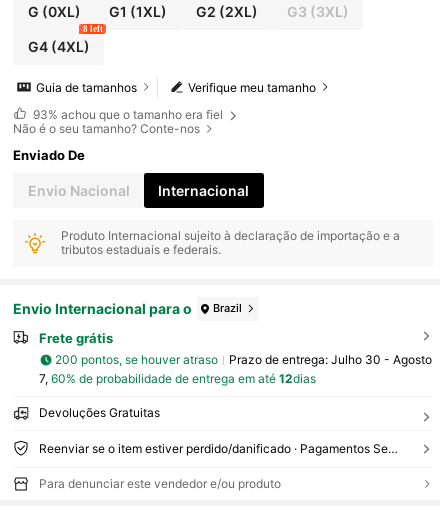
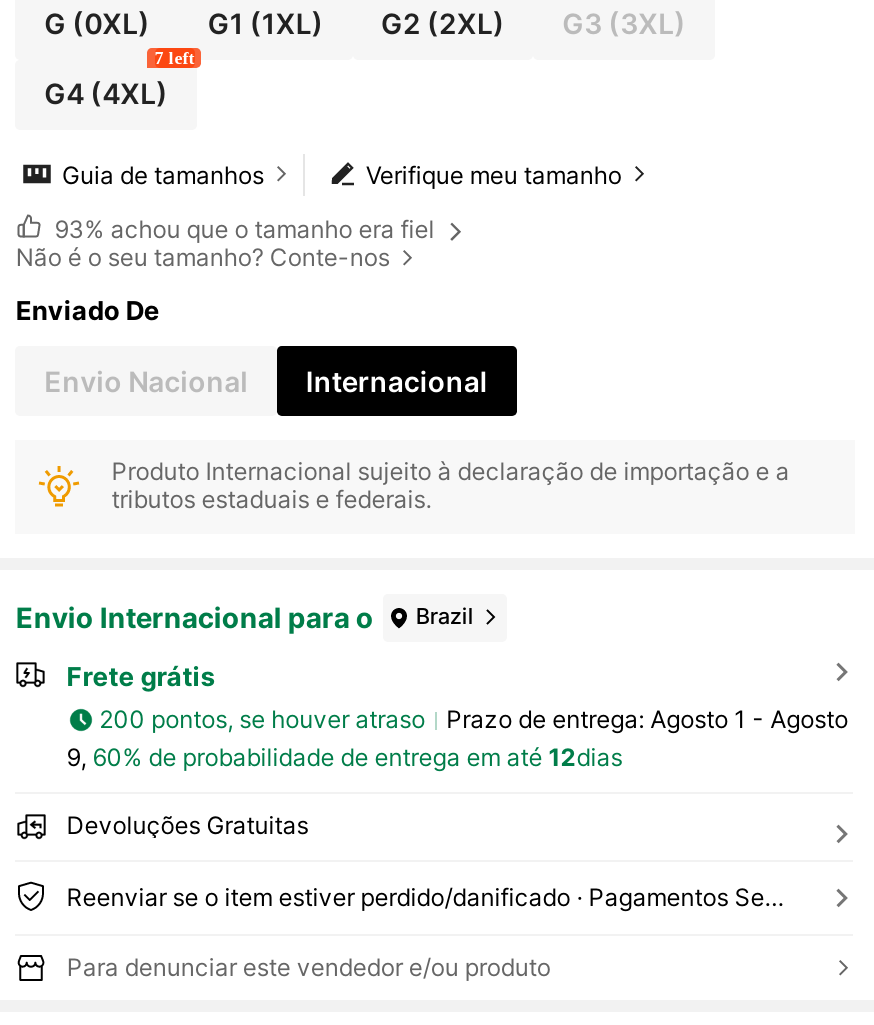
- 8 left
+ 7 left

- Prazo de entrega: Julho 30 - Agosto
+ Prazo de entrega: Agosto 1 - Agosto

- 7, 60% de probabilidade de entrega em até 12dias
+ 9, 60% de probabilidade de entrega em até 12dias
